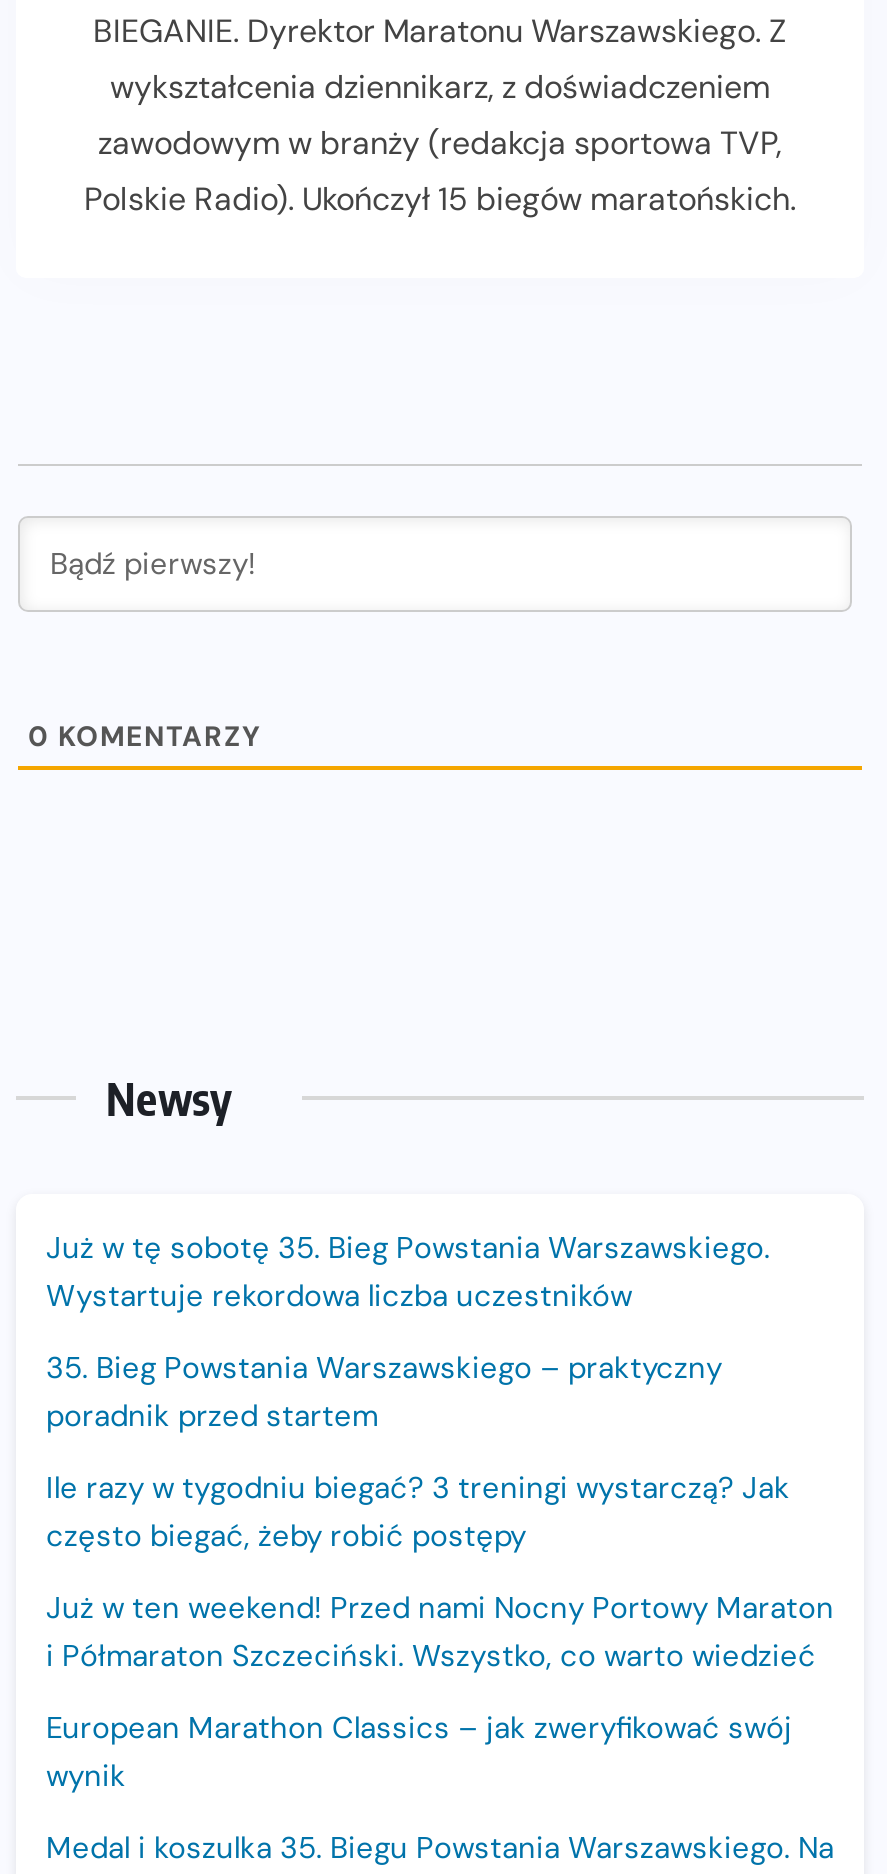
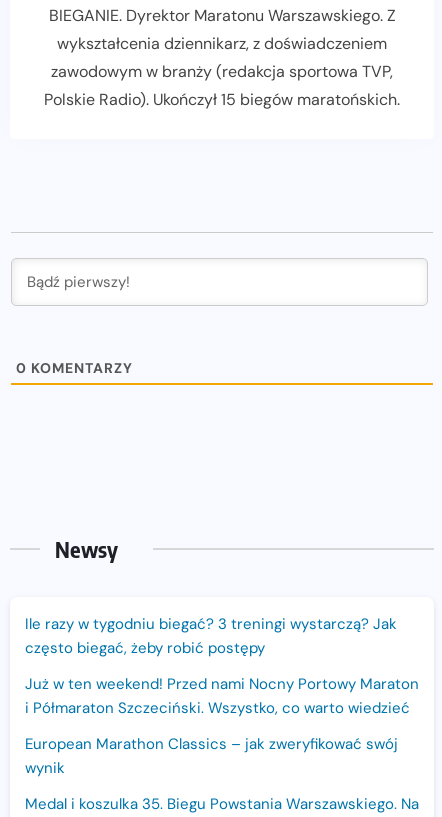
- Już w tę sobotę 35. Bieg Powstania Warszawskiego.
- Wystartuje rekordowa liczba uczestników
- 35. Bieg Powstania Warszawskiego – praktyczny
- poradnik przed startem
